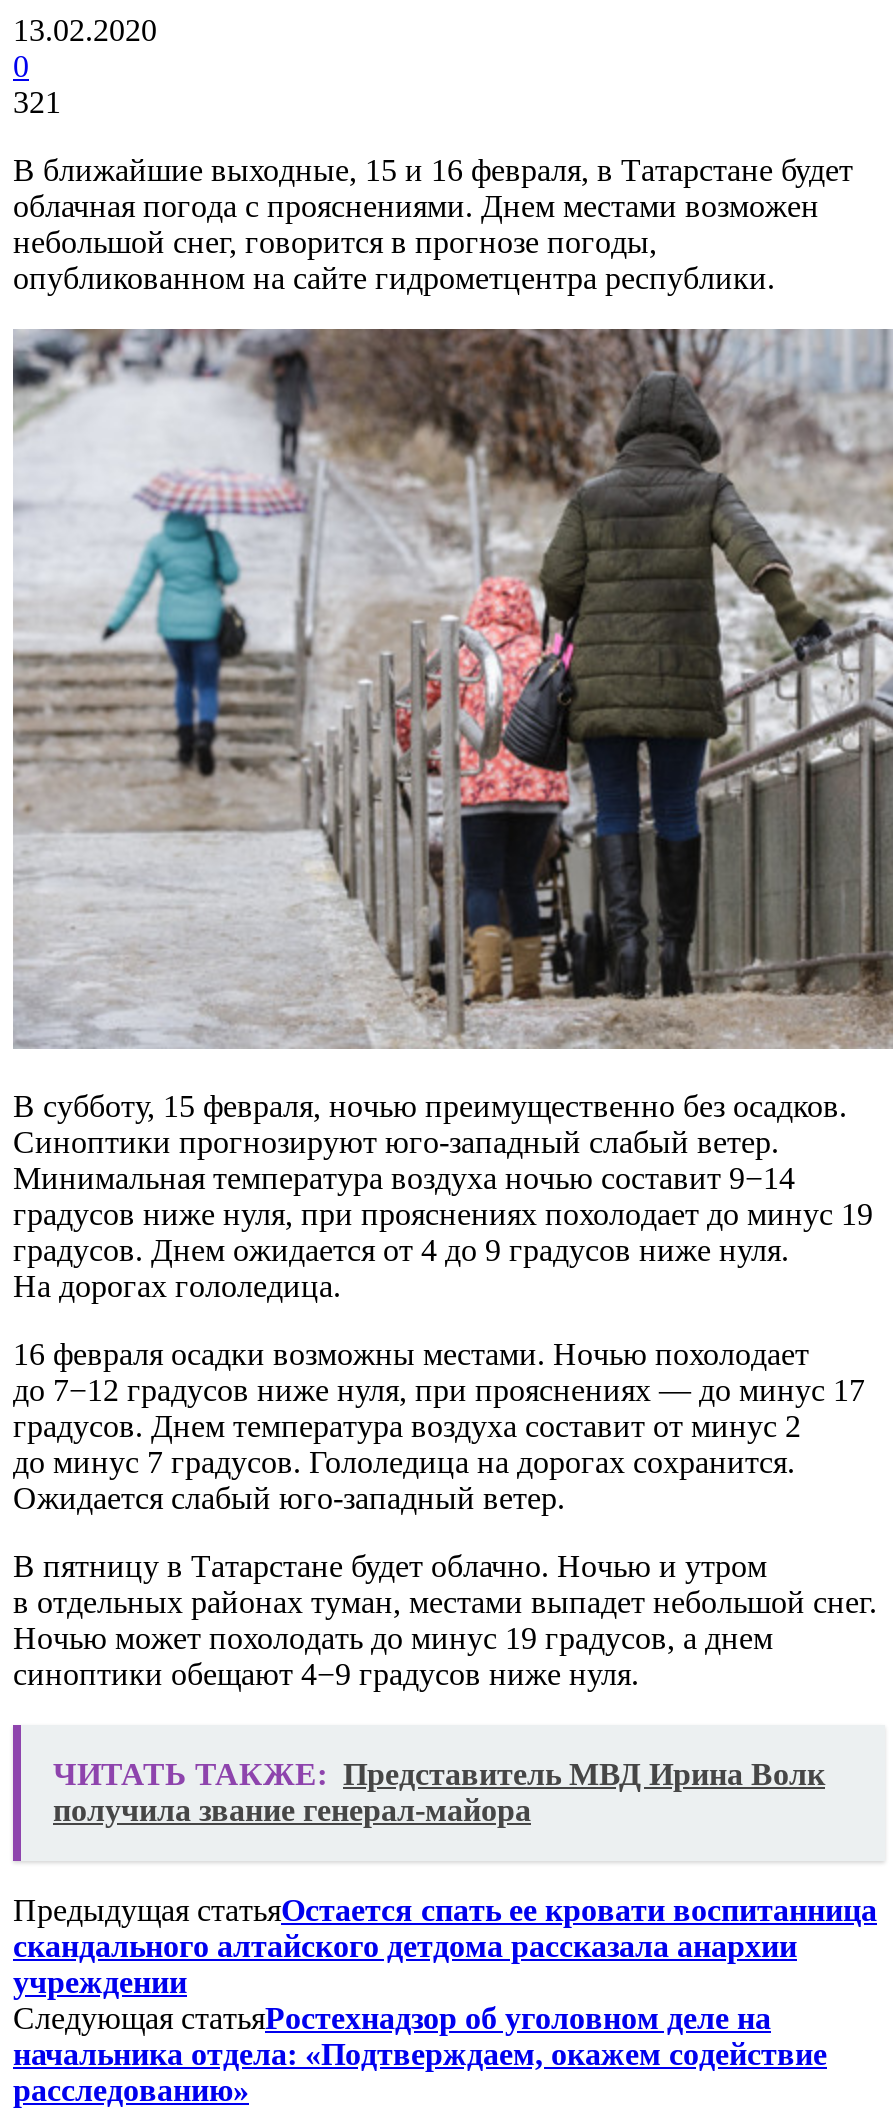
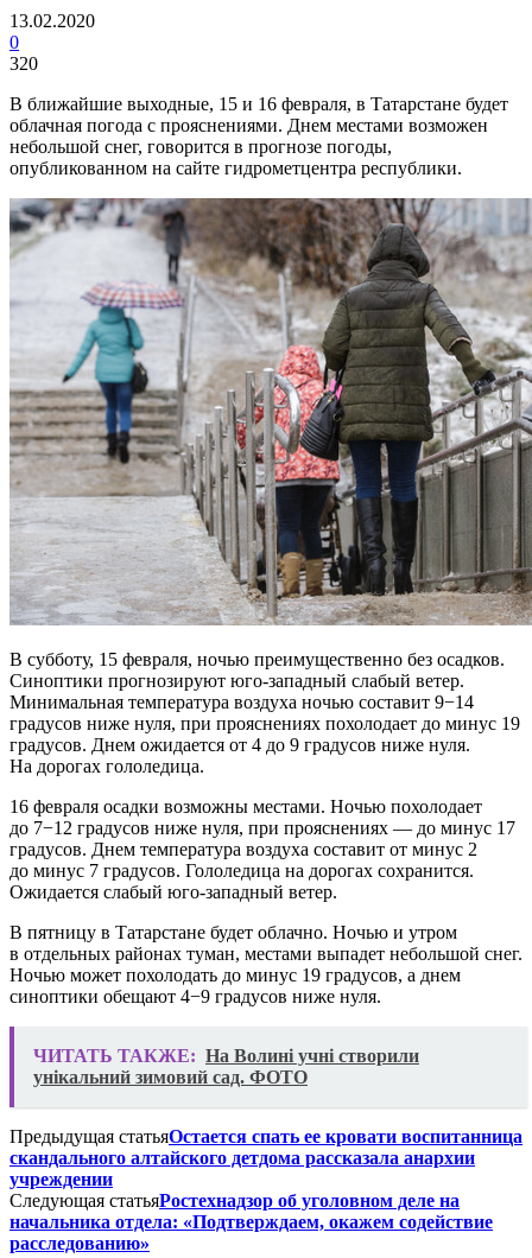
- 321
+ 320

- ЧИТАТЬ ТАКЖЕ: Представитель МВД Ирина Волк
- получила звание генерал-майора
+ ЧИТАТЬ ТАКЖЕ: На Волині учні створили
+ унікальний зимовий сад. ФОТО
